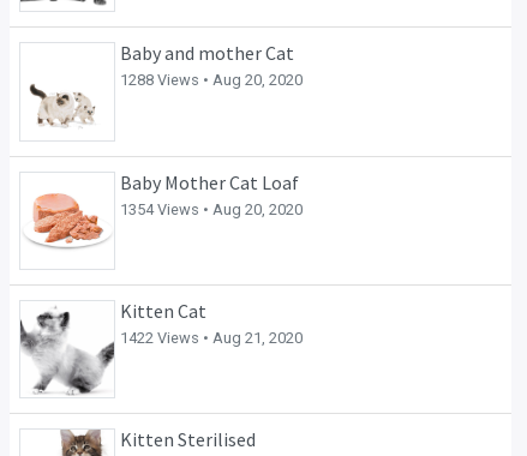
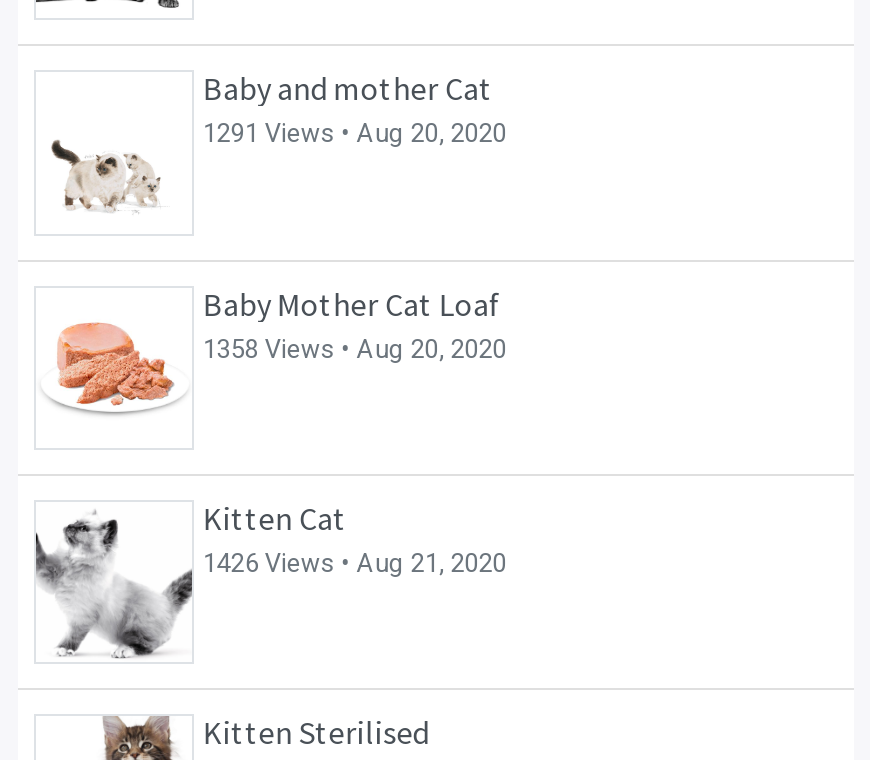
- 1288 Views • Aug 20, 2020
+ 1291 Views • Aug 20, 2020

- 1354 Views • Aug 20, 2020
+ 1358 Views • Aug 20, 2020

- 1422 Views • Aug 21, 2020
+ 1426 Views • Aug 21, 2020
